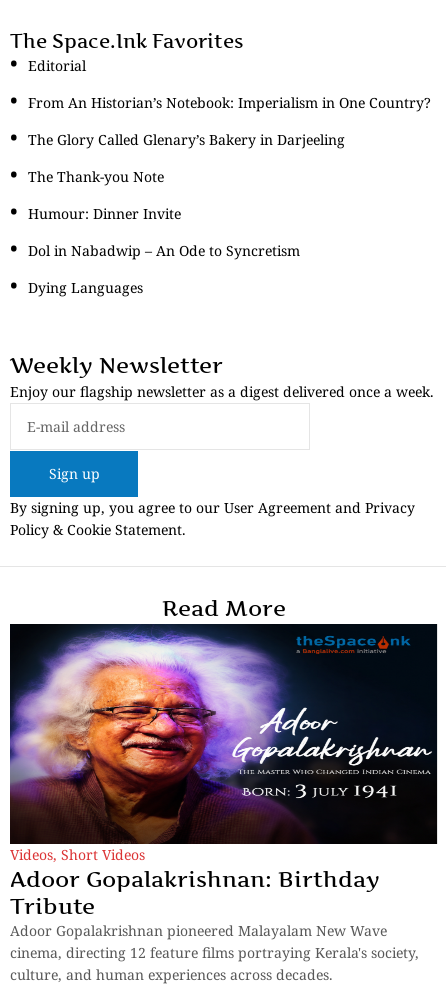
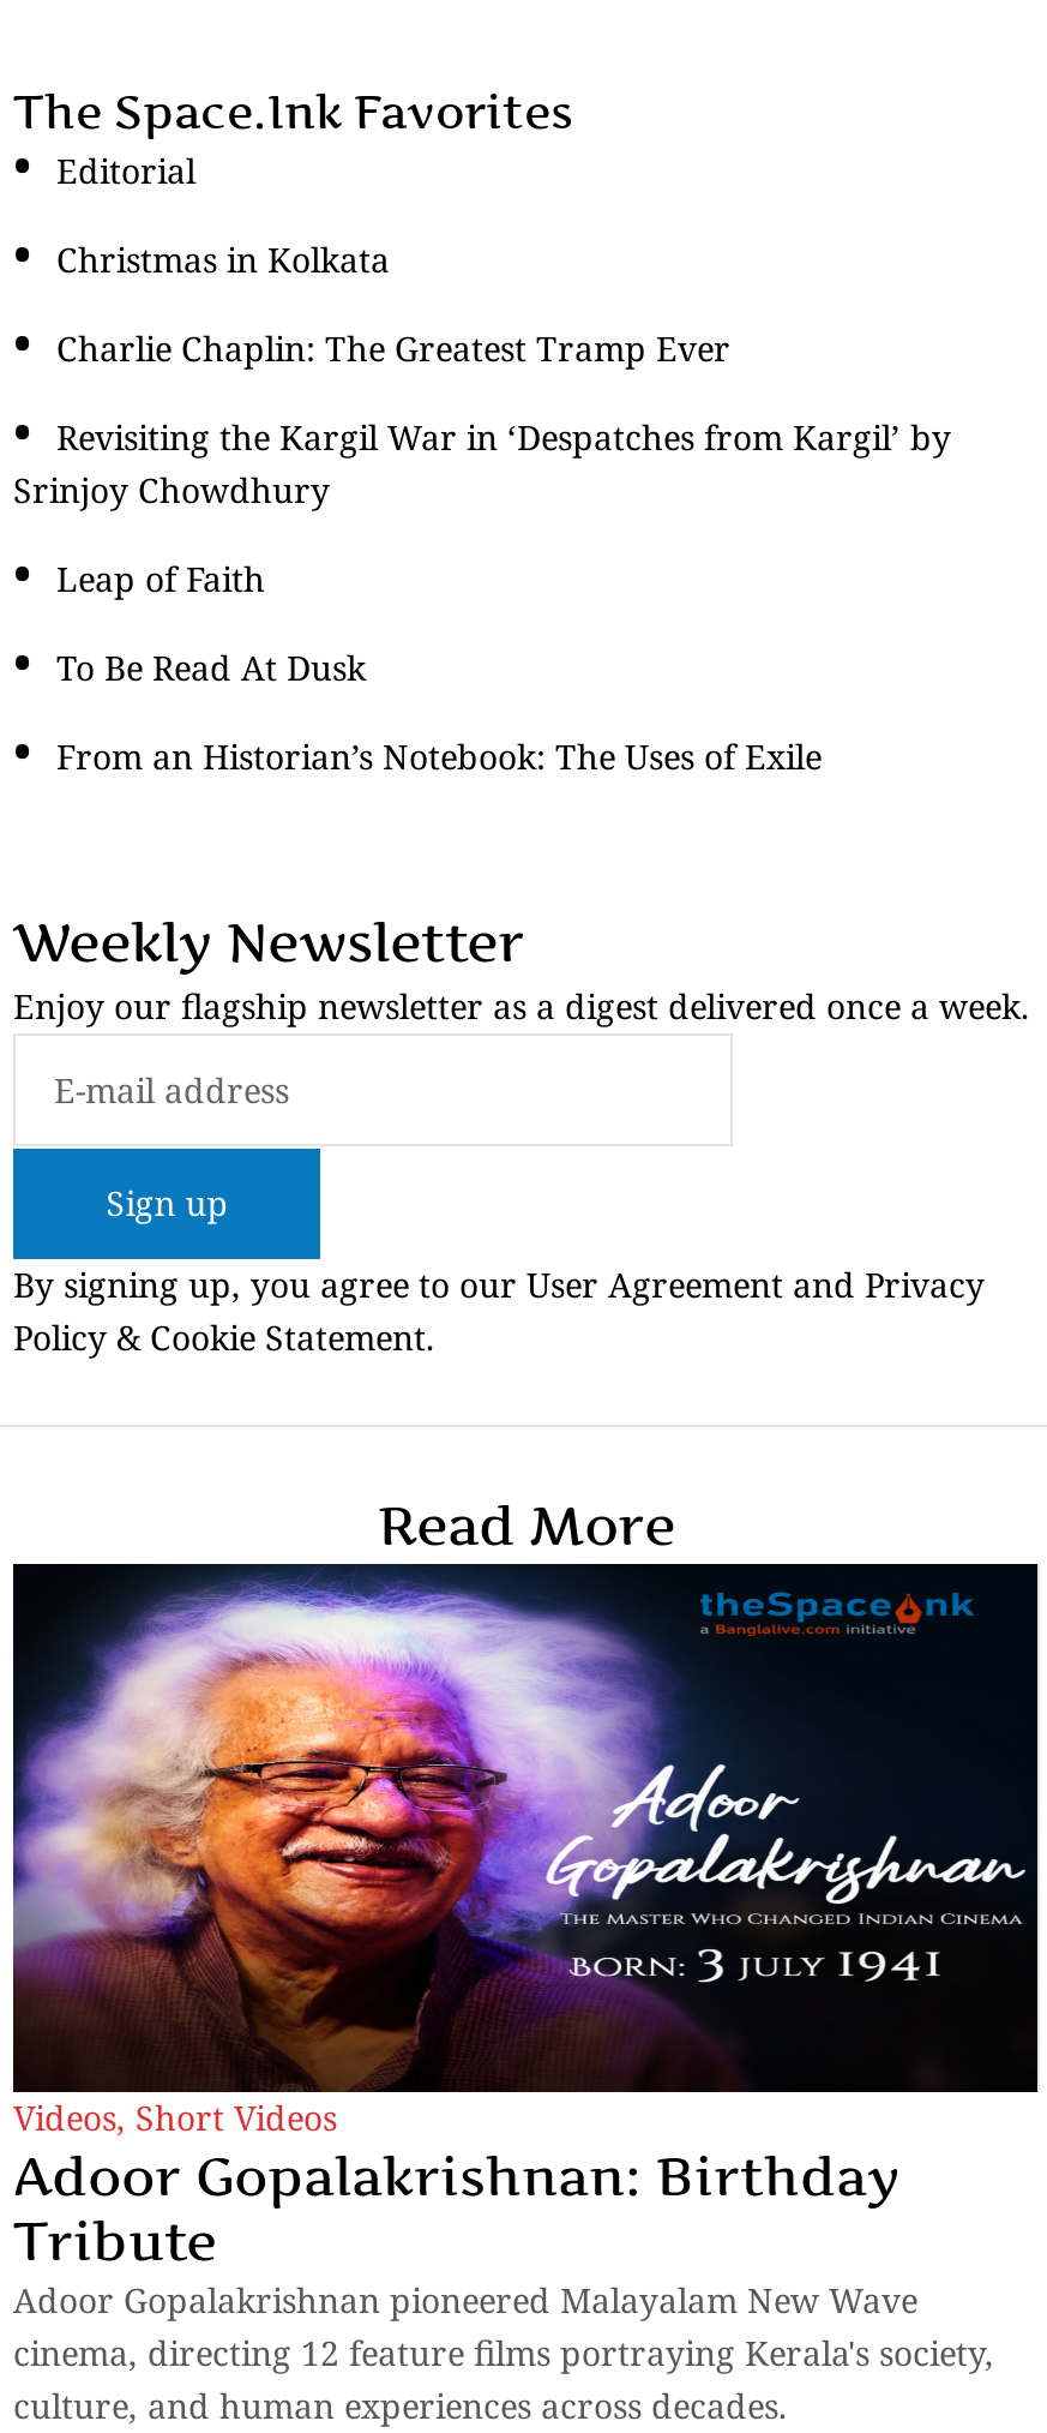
- From An Historian’s Notebook: Imperialism in One Country?
+ Christmas in Kolkata

- The Glory Called Glenary’s Bakery in Darjeeling
+ Charlie Chaplin: The Greatest Tramp Ever

- The Thank-you Note
+ Revisiting the Kargil War in ‘Despatches from Kargil’ by
+ Srinjoy Chowdhury

- Humour: Dinner Invite
+ Leap of Faith

- Dol in Nabadwip – An Ode to Syncretism
+ To Be Read At Dusk

- Dying Languages
+ From an Historian’s Notebook: The Uses of Exile
